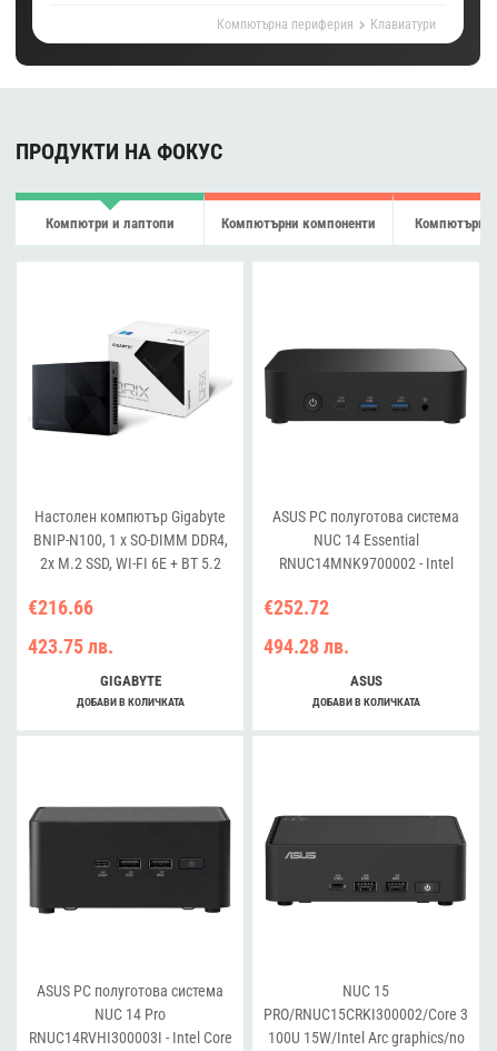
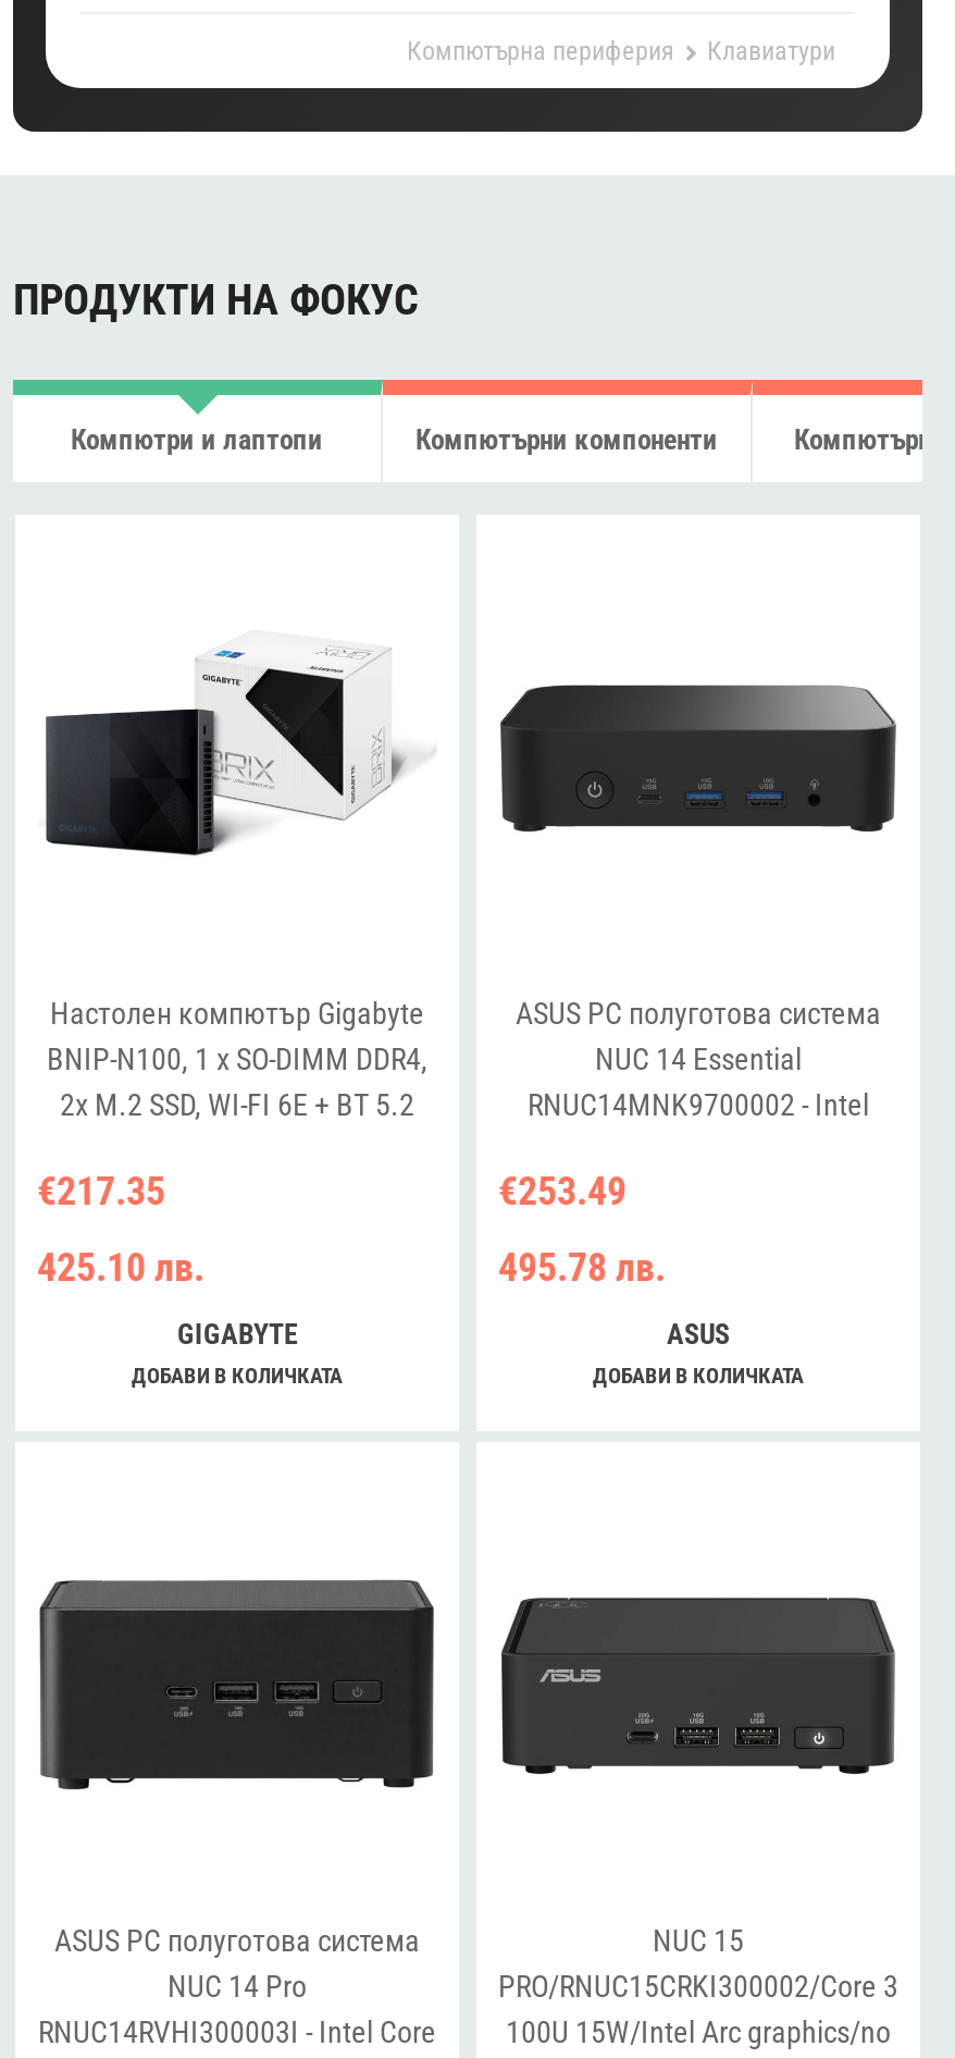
- €216.66
+ €217.35

- €252.72
+ €253.49

- 423.75 лв.
+ 425.10 лв.

- 494.28 лв.
+ 495.78 лв.
